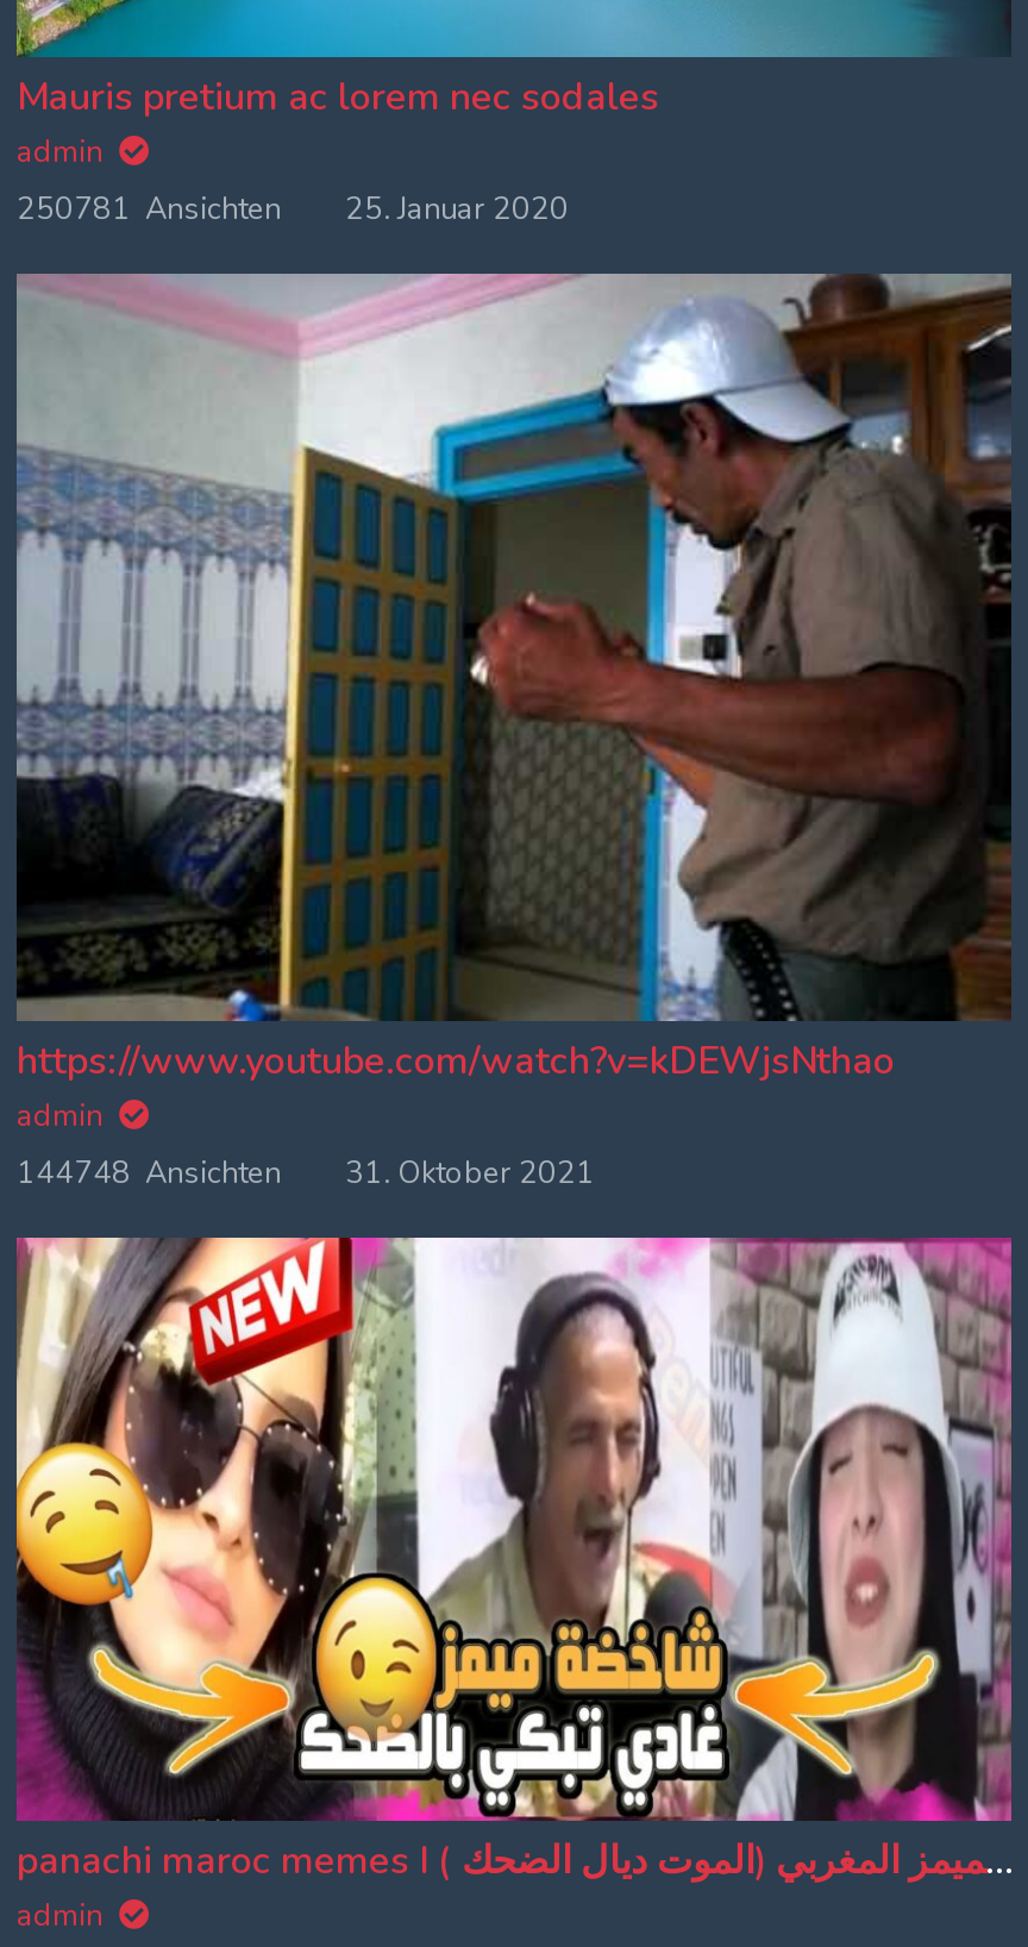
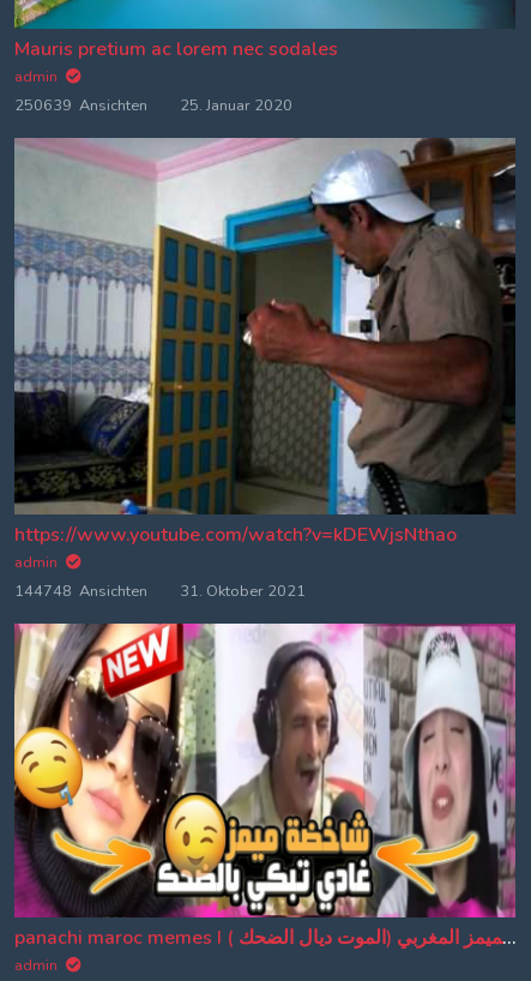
- 250781 Ansichten 25. Januar 2020
+ 250639 Ansichten 25. Januar 2020
